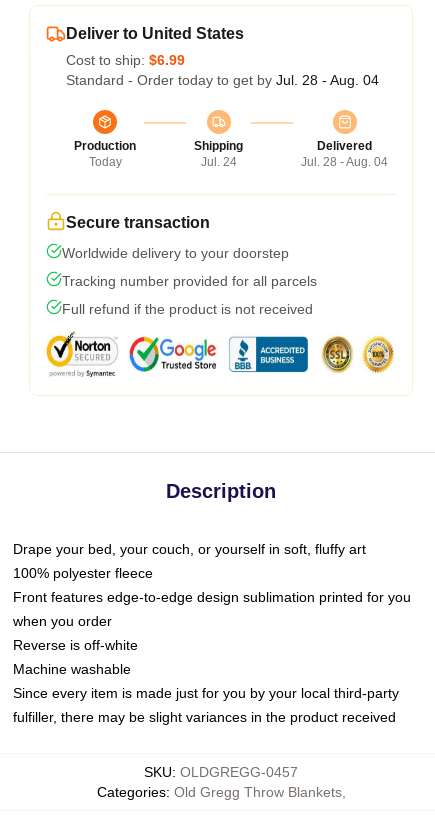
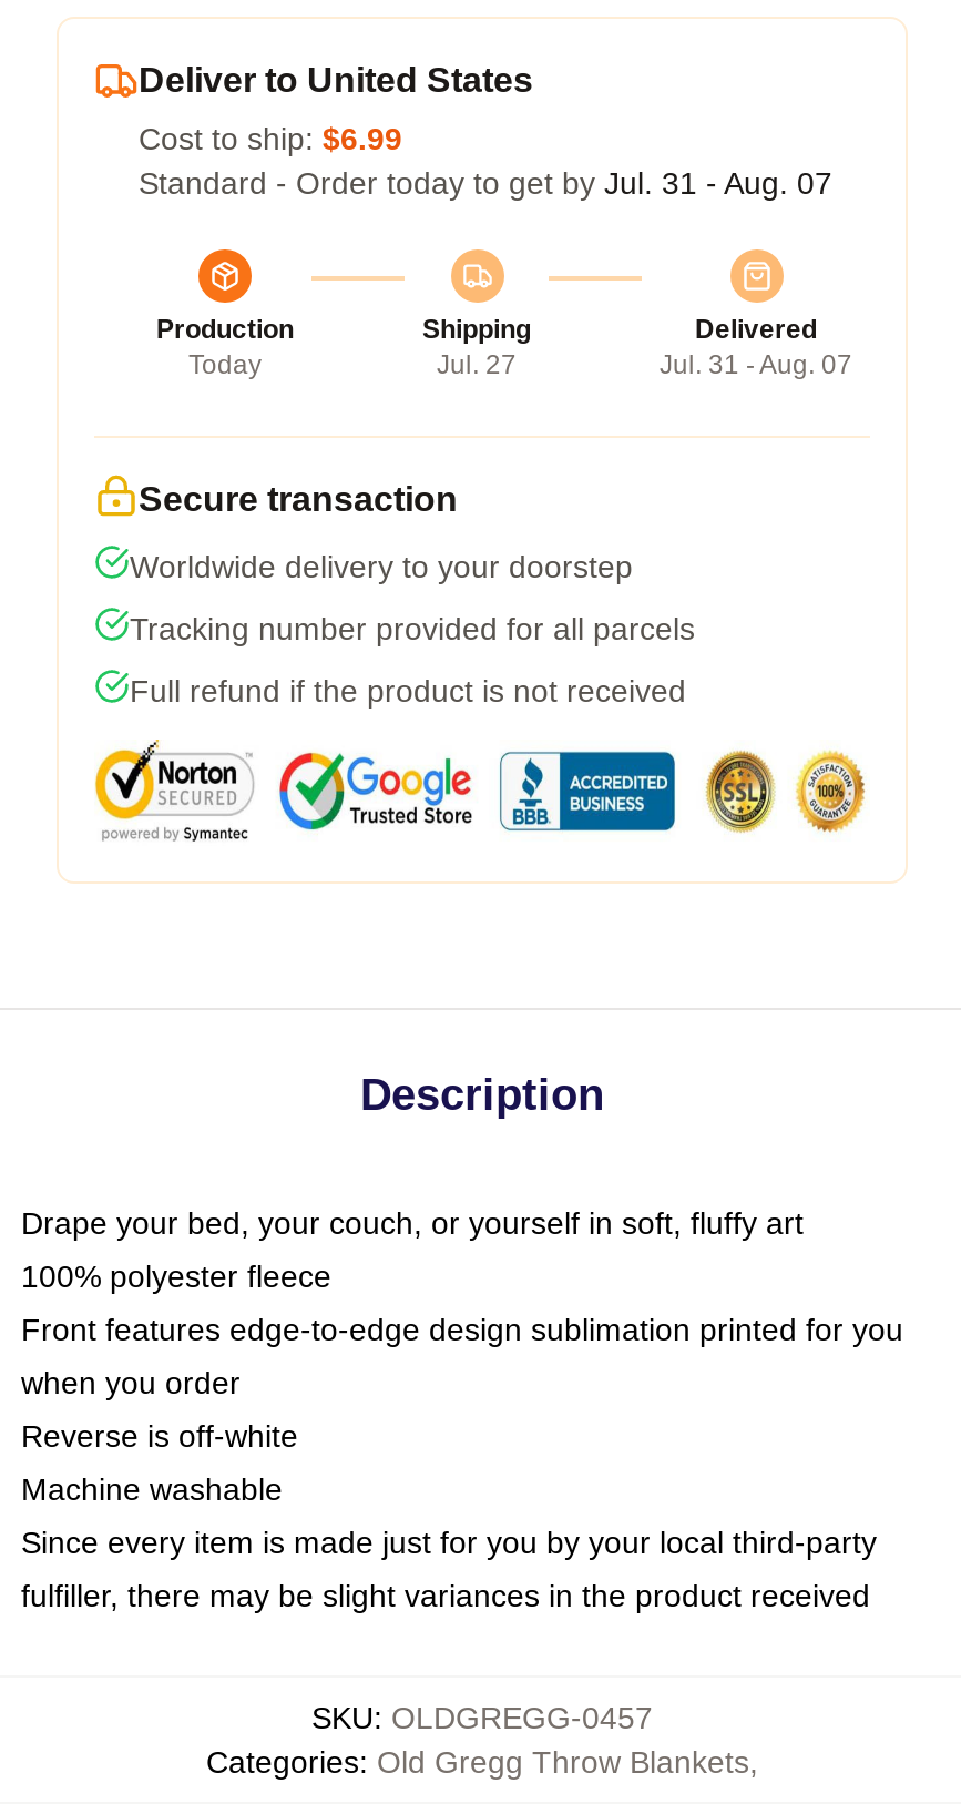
- Standard - Order today to get by Jul. 28 - Aug. 04
+ Standard - Order today to get by Jul. 31 - Aug. 07

- Jul. 24
+ Jul. 27

- Jul. 28 - Aug. 04
+ Jul. 31 - Aug. 07
